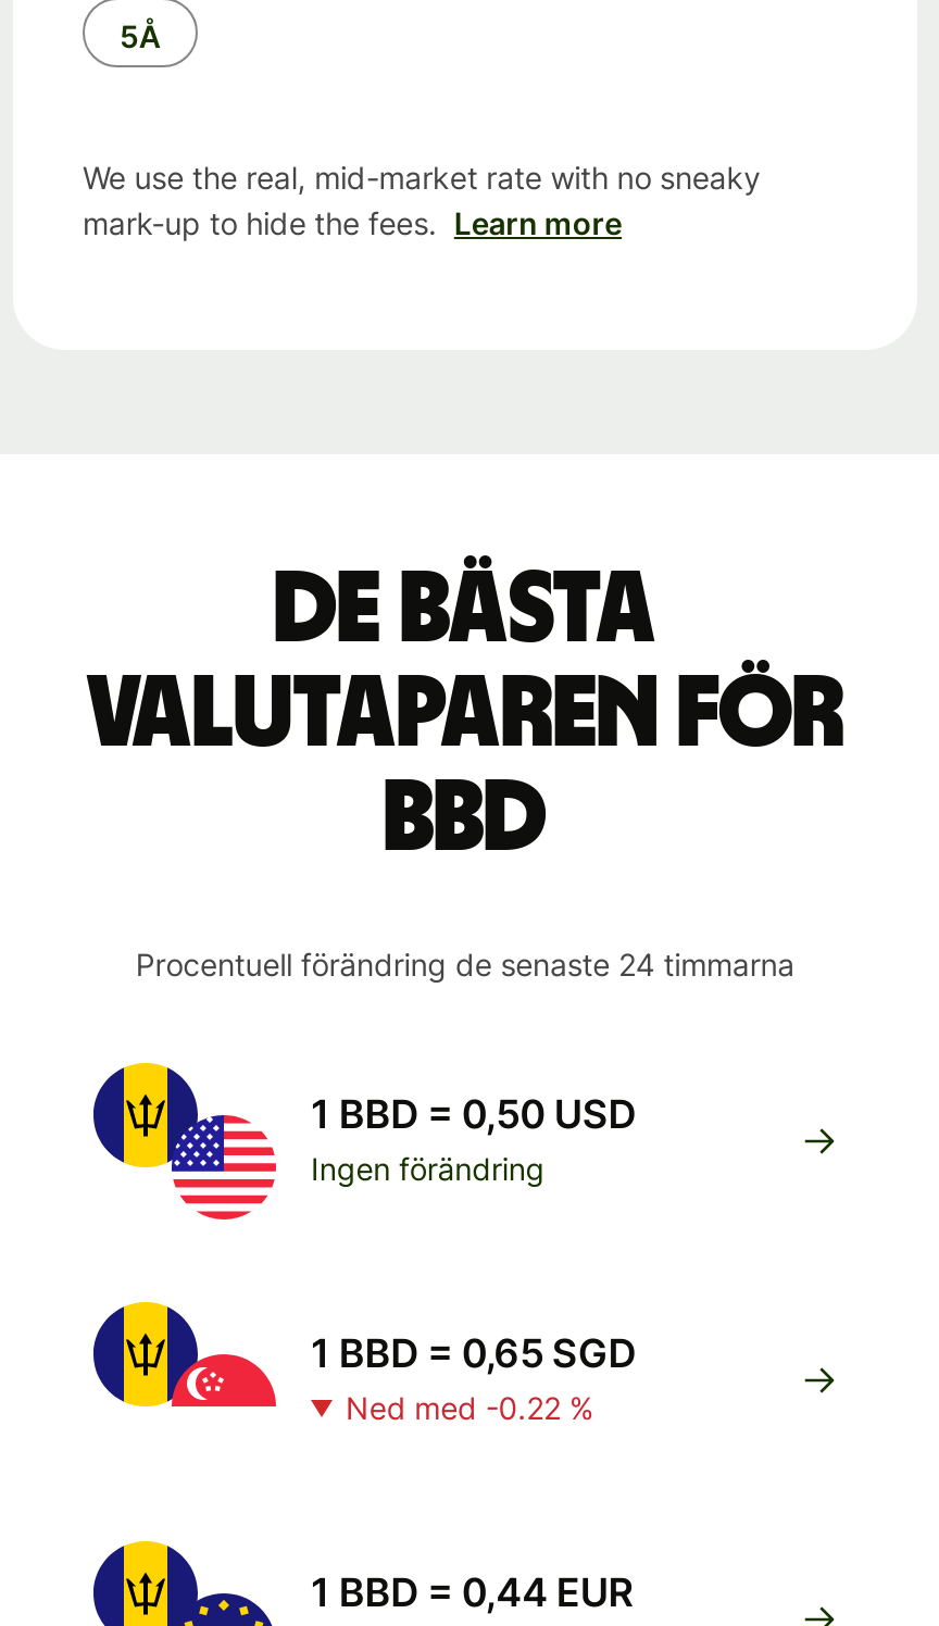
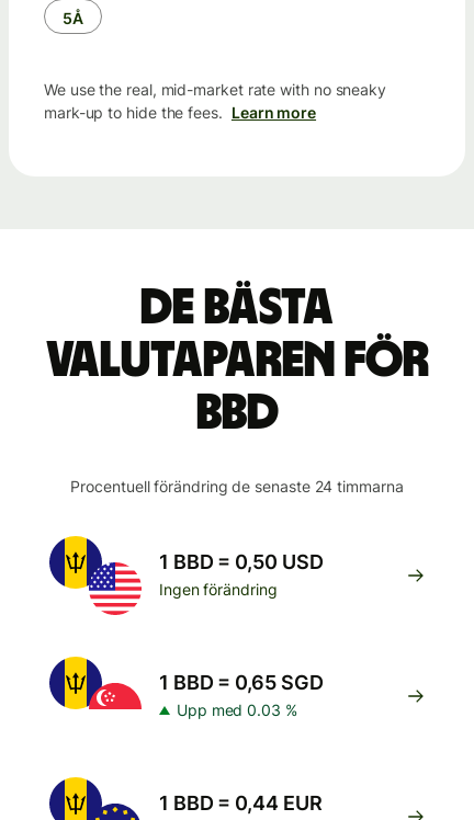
- Ned med -0.22 %
+ Upp med 0.03 %
